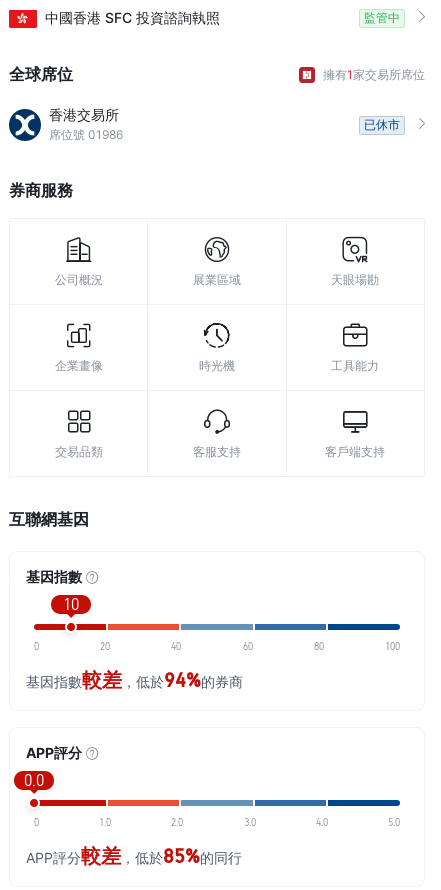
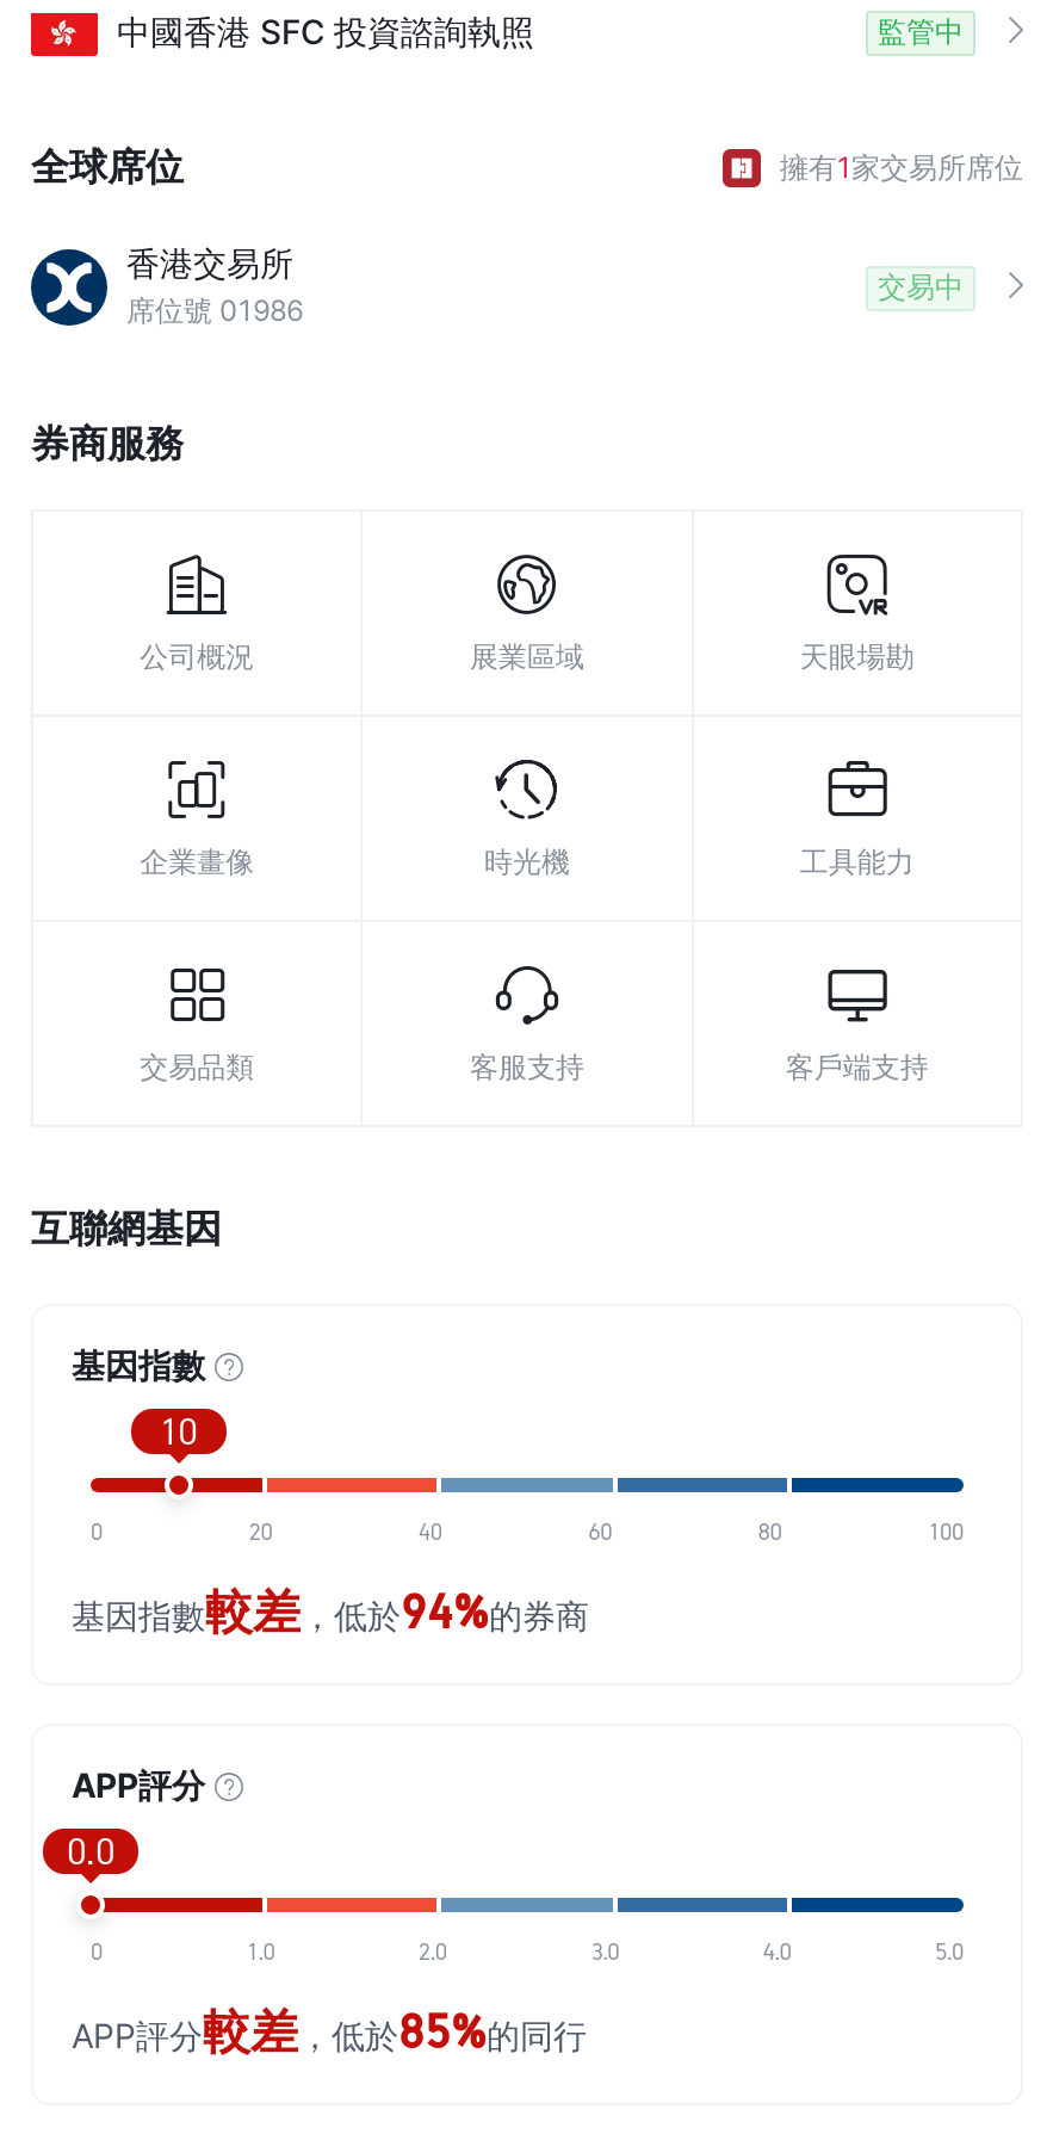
- 已休市
+ 交易中
